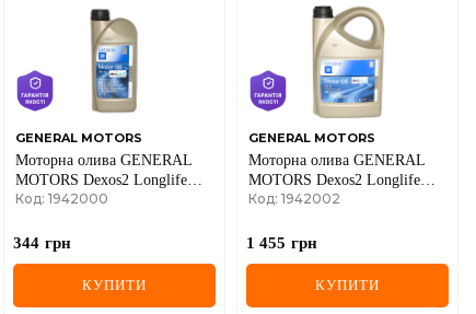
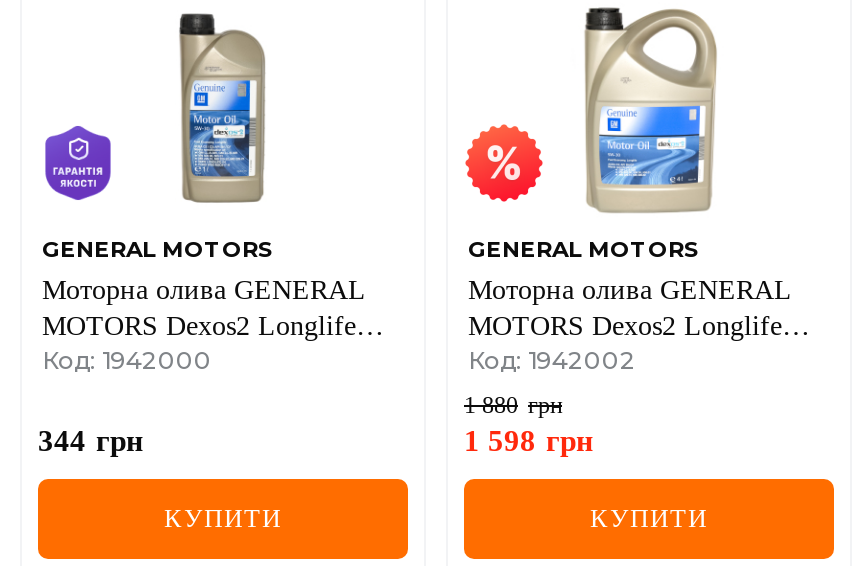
- [image]
+ [image]

- 1 455 грн
+ 1 880 грн
+ 1 598 грн
